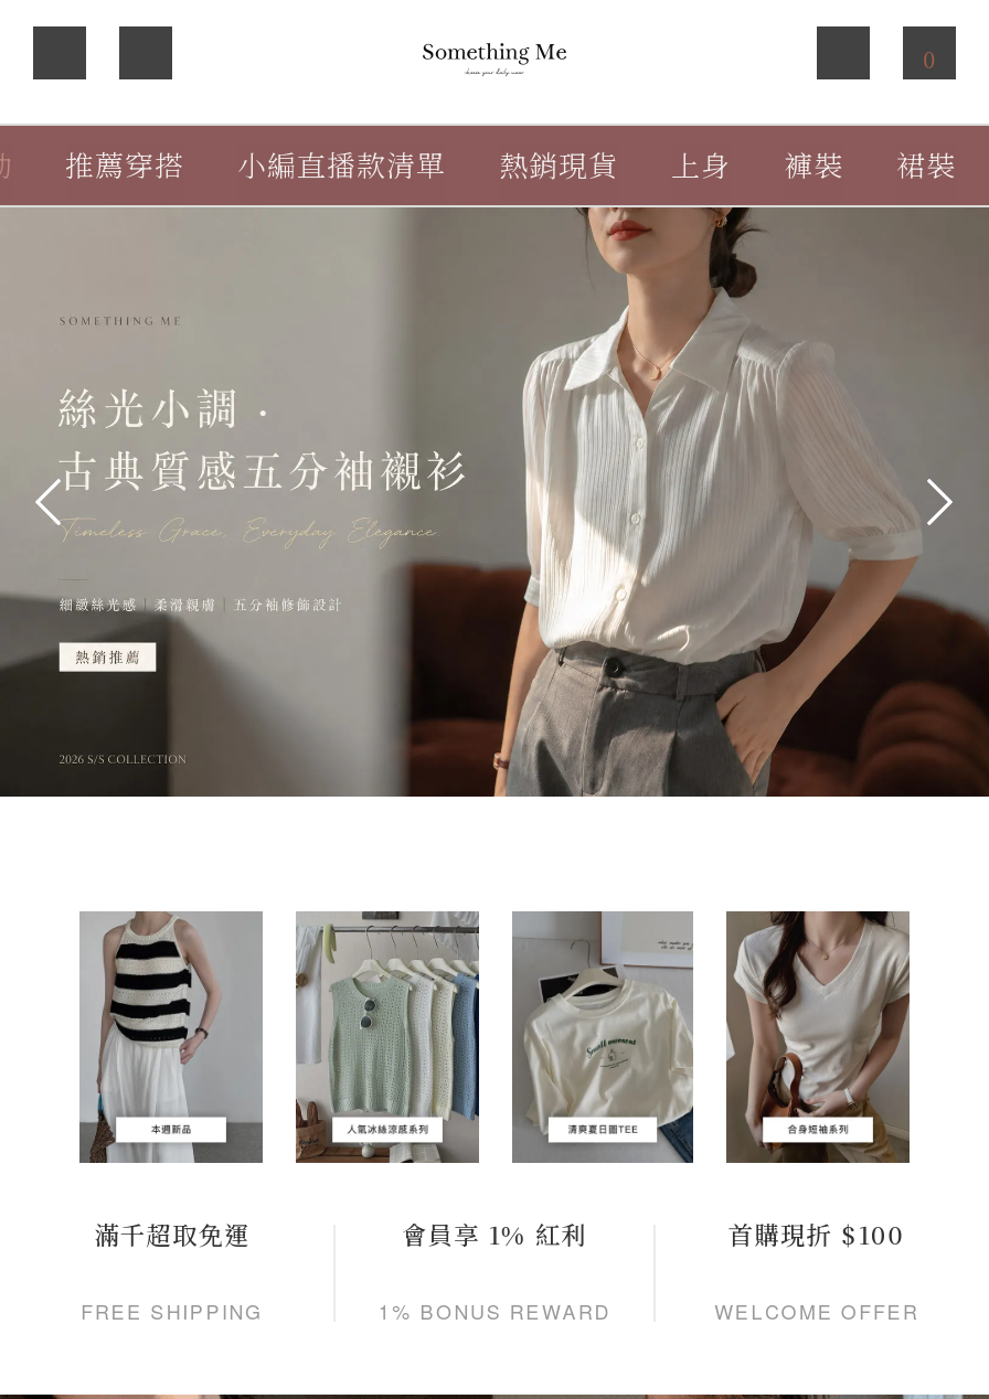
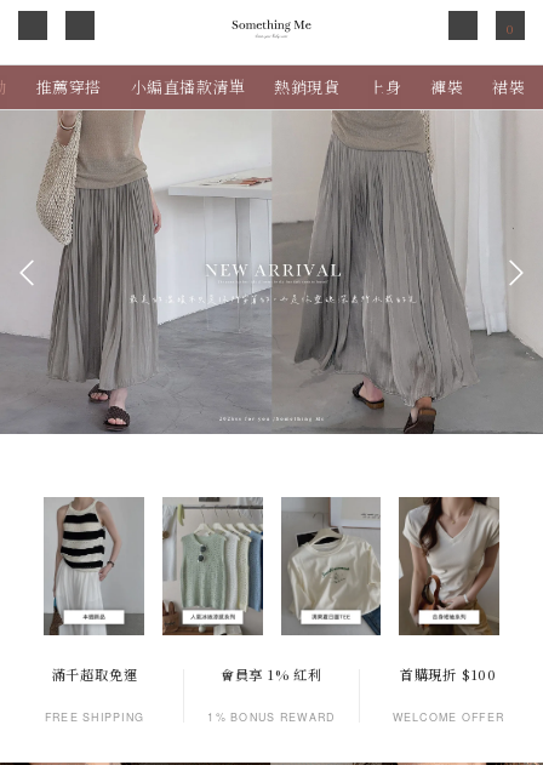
- [image]
+ [image]
